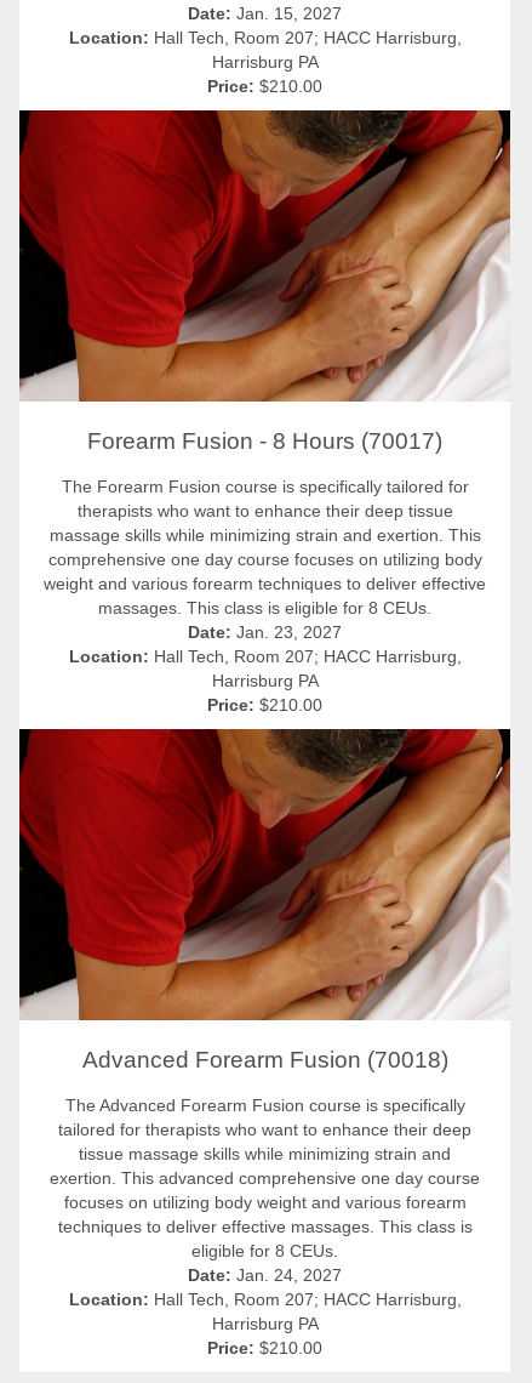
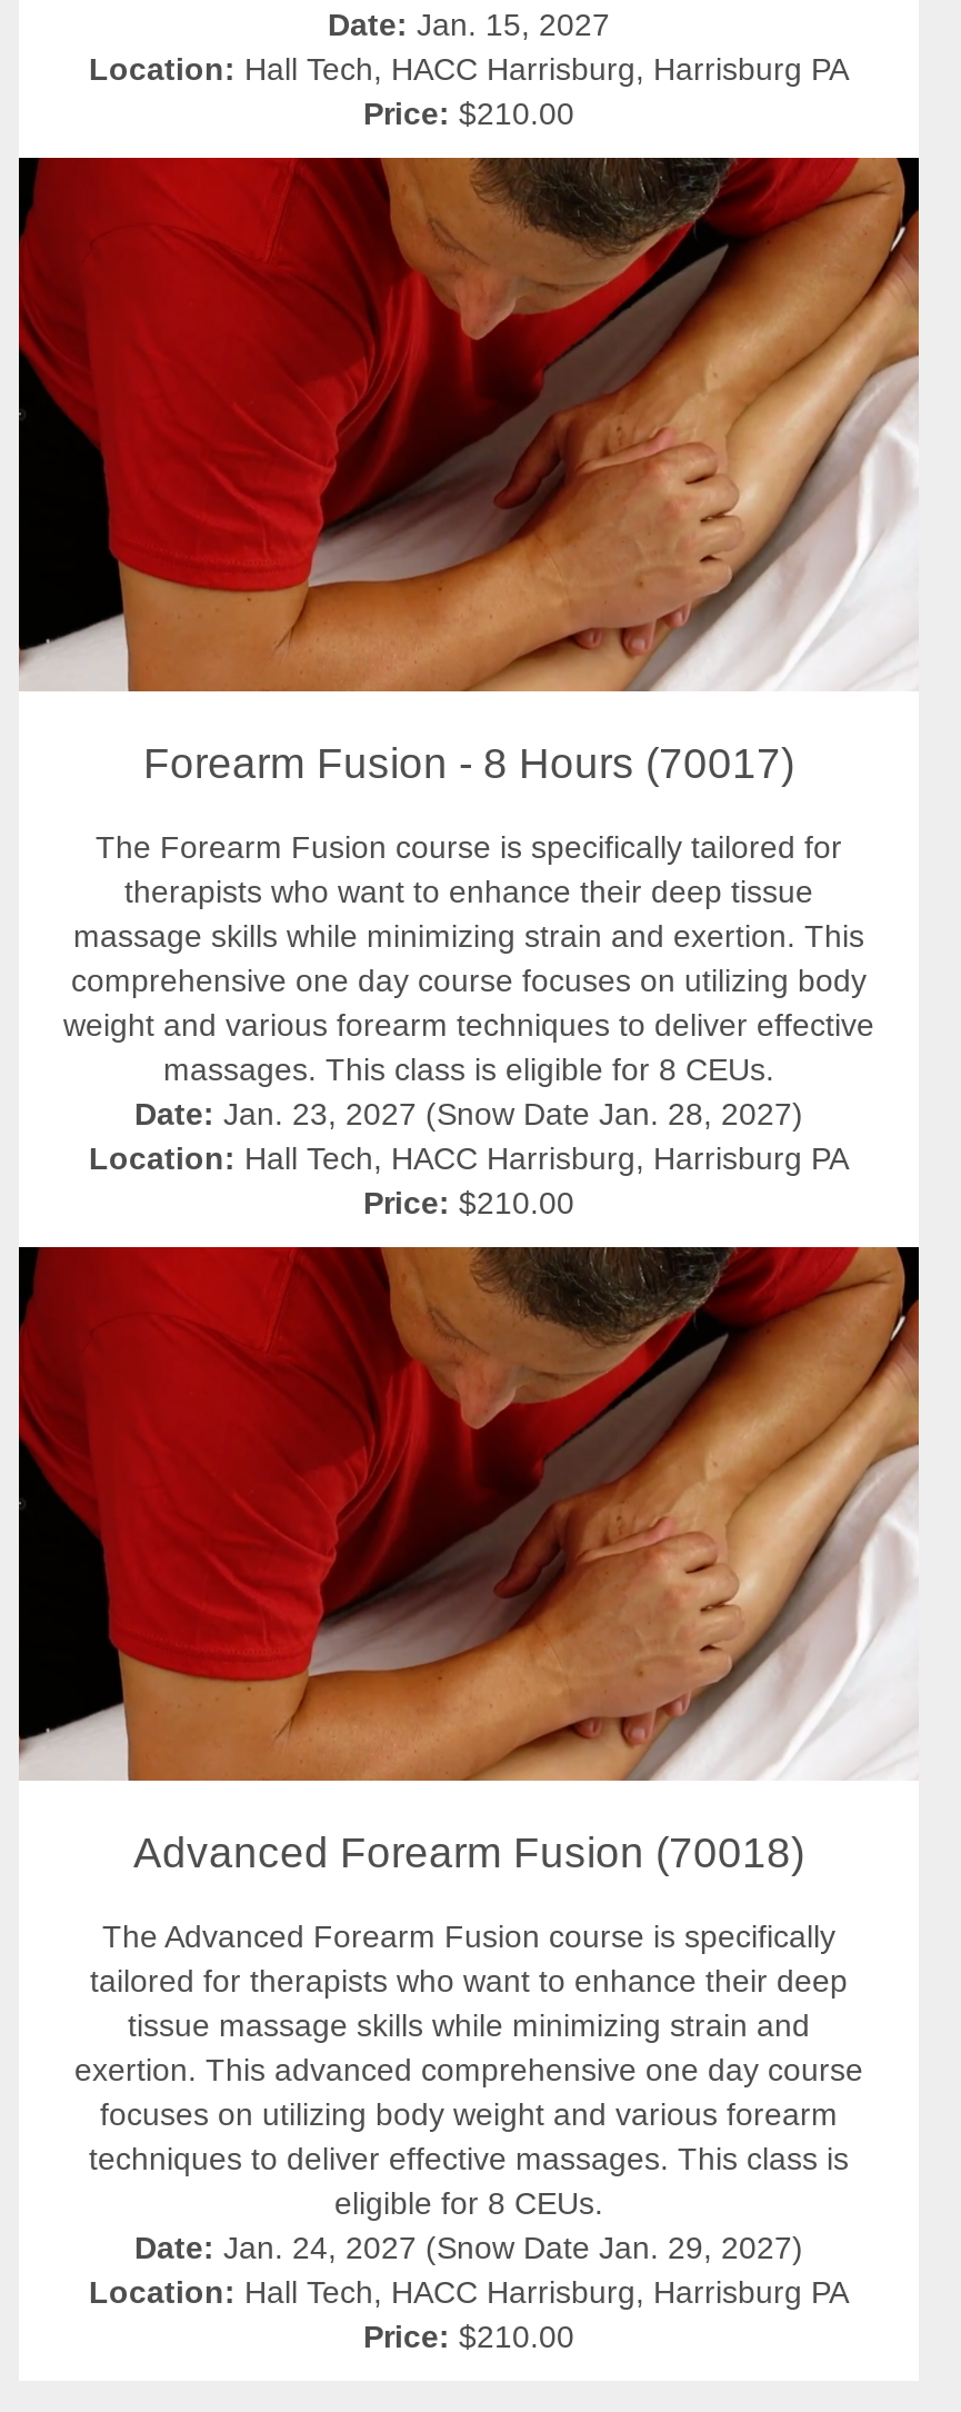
- Location: Hall Tech, Room 207; HACC Harrisburg,
- Harrisburg PA
+ Location: Hall Tech, HACC Harrisburg, Harrisburg PA

- Date: Jan. 23, 2027
- Location: Hall Tech, Room 207; HACC Harrisburg,
- Harrisburg PA
+ Date: Jan. 23, 2027 (Snow Date Jan. 28, 2027)
+ Location: Hall Tech, HACC Harrisburg, Harrisburg PA

- Date: Jan. 24, 2027
- Location: Hall Tech, Room 207; HACC Harrisburg,
- Harrisburg PA
+ Date: Jan. 24, 2027 (Snow Date Jan. 29, 2027)
+ Location: Hall Tech, HACC Harrisburg, Harrisburg PA
